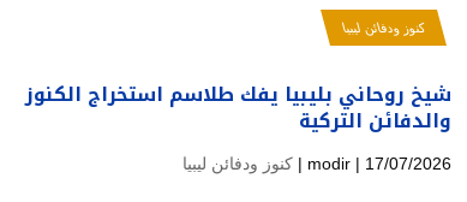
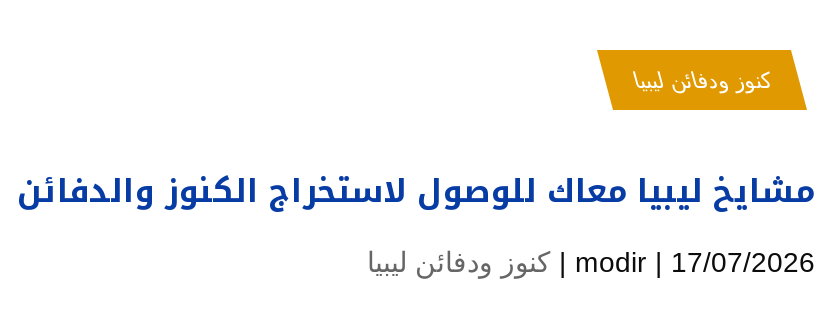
- شيخ روحاني بليبيا يفك طلاسم استخراج الكنوز
- والدفائن التركية
+ مشايخ ليبيا معاك للوصول لاستخراج الكنوز والدفائن
